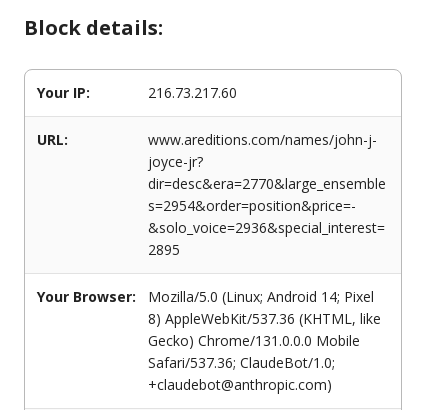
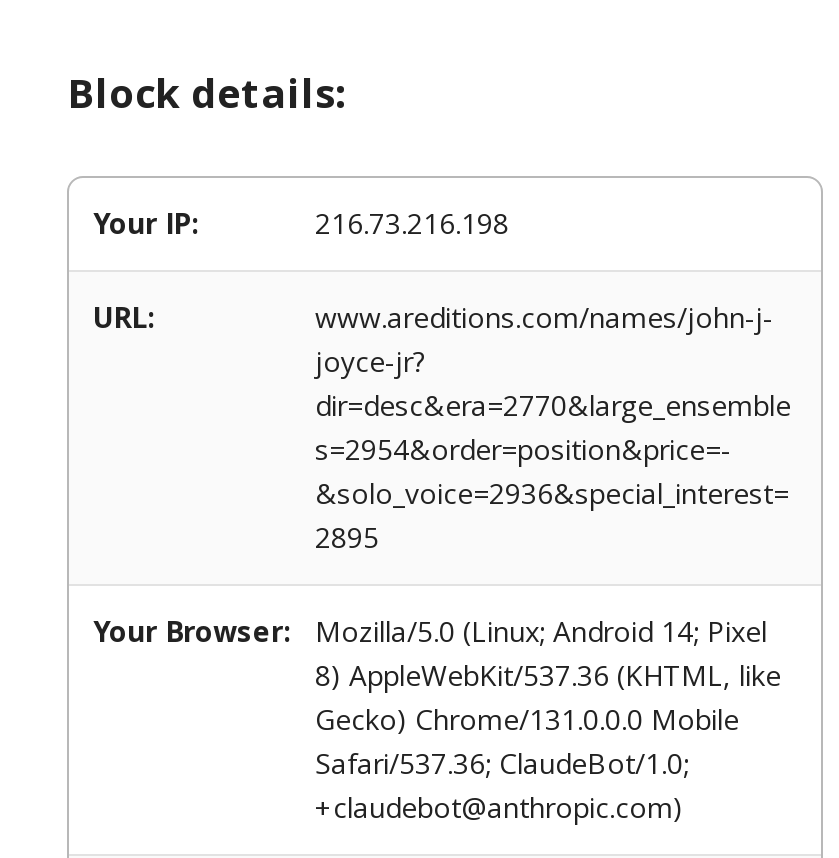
- 216.73.217.60
+ 216.73.216.198
